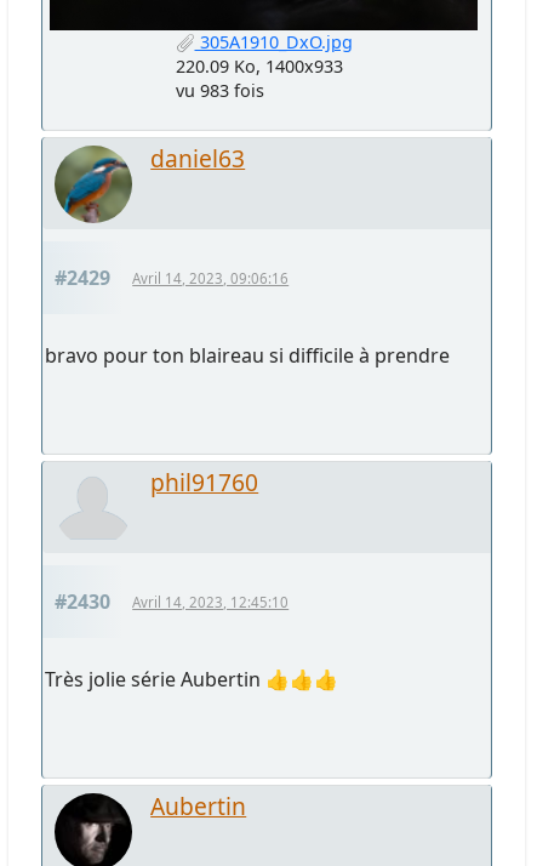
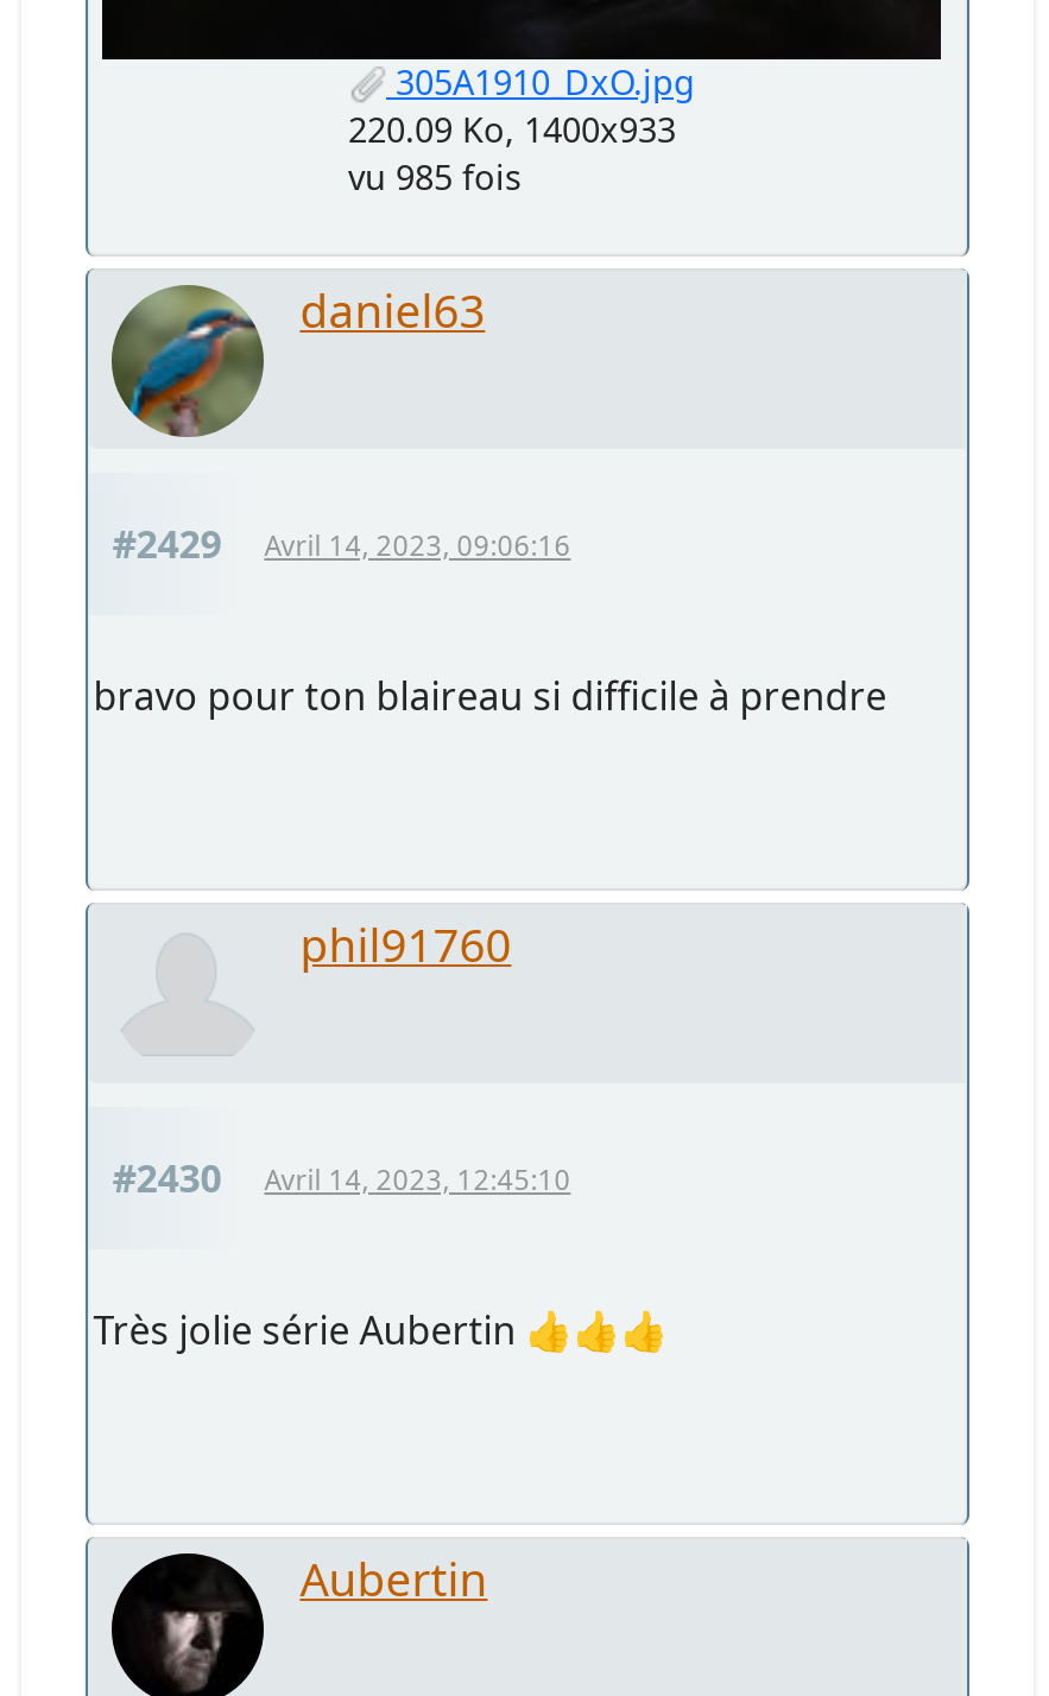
- vu 983 fois
+ vu 985 fois
